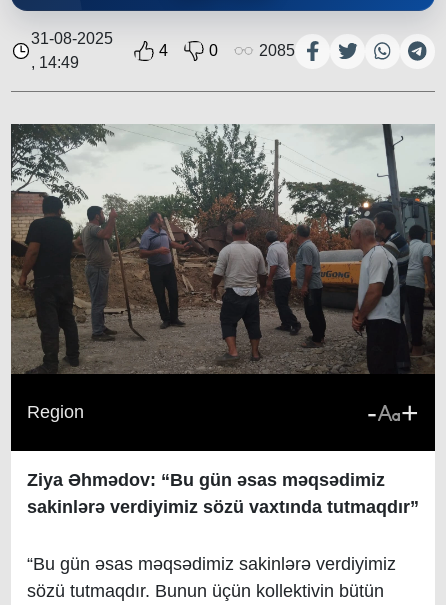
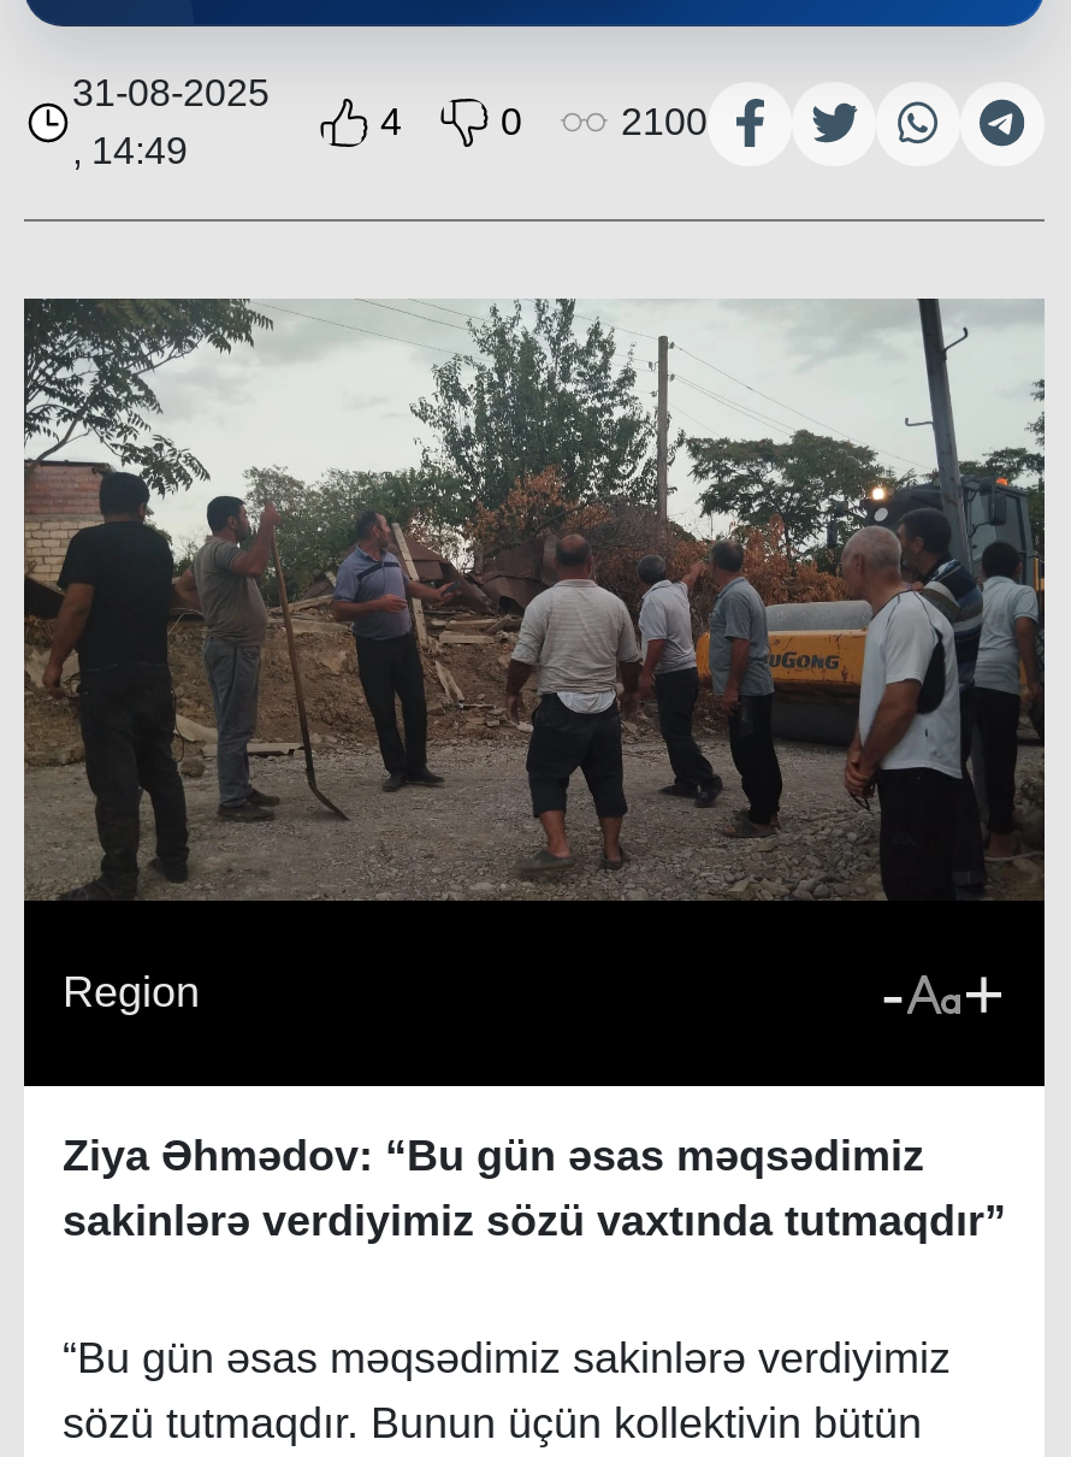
- 2085
+ 2100
